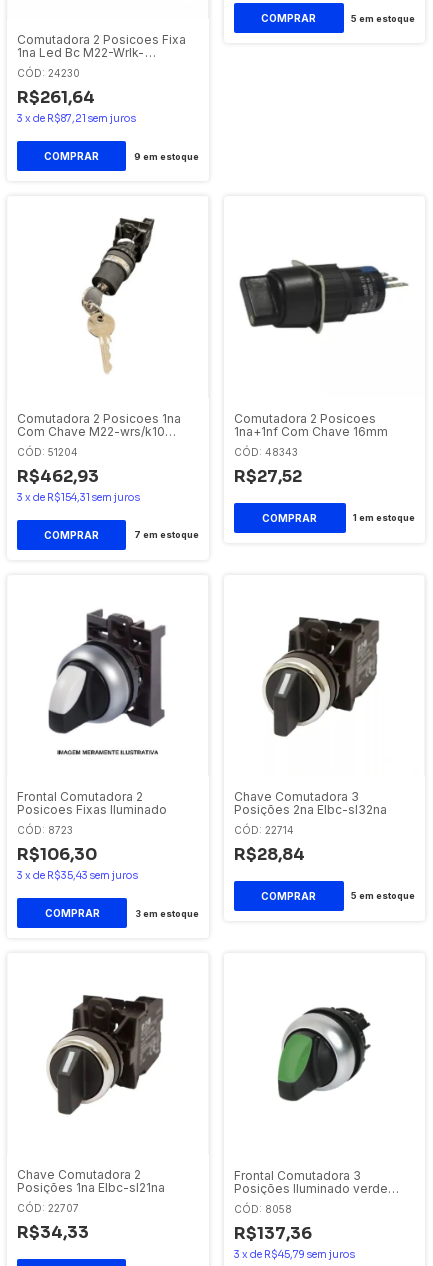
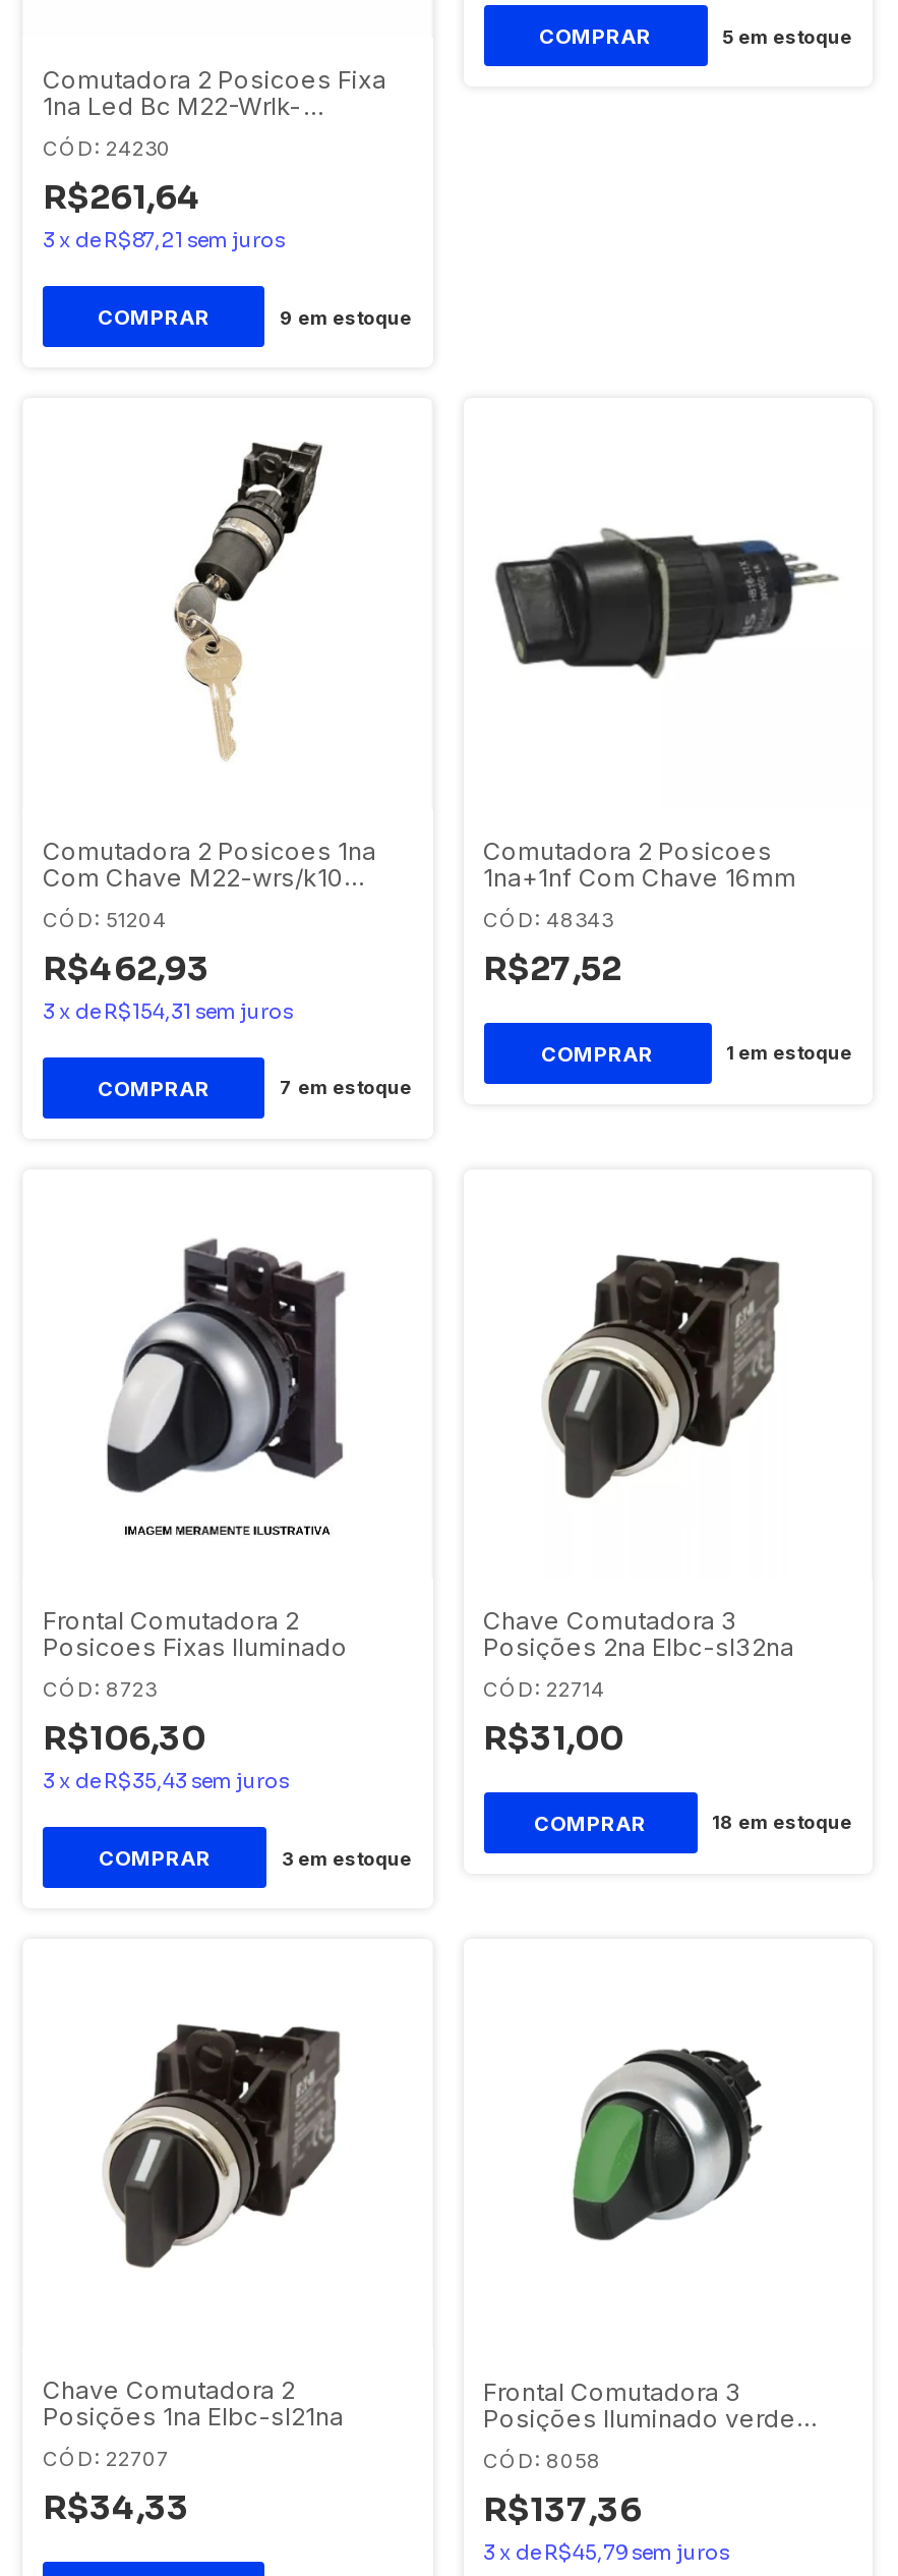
- R$28,84
+ R$31,00

- 5 em estoque
+ 18 em estoque
